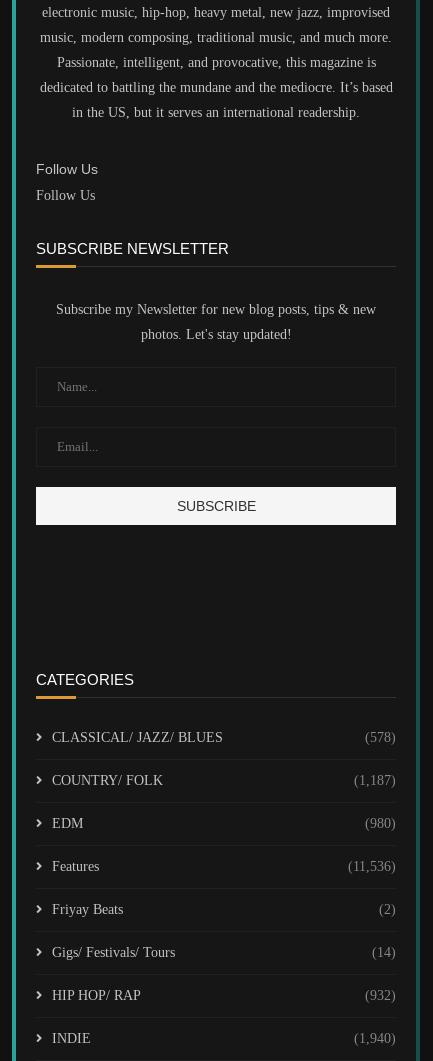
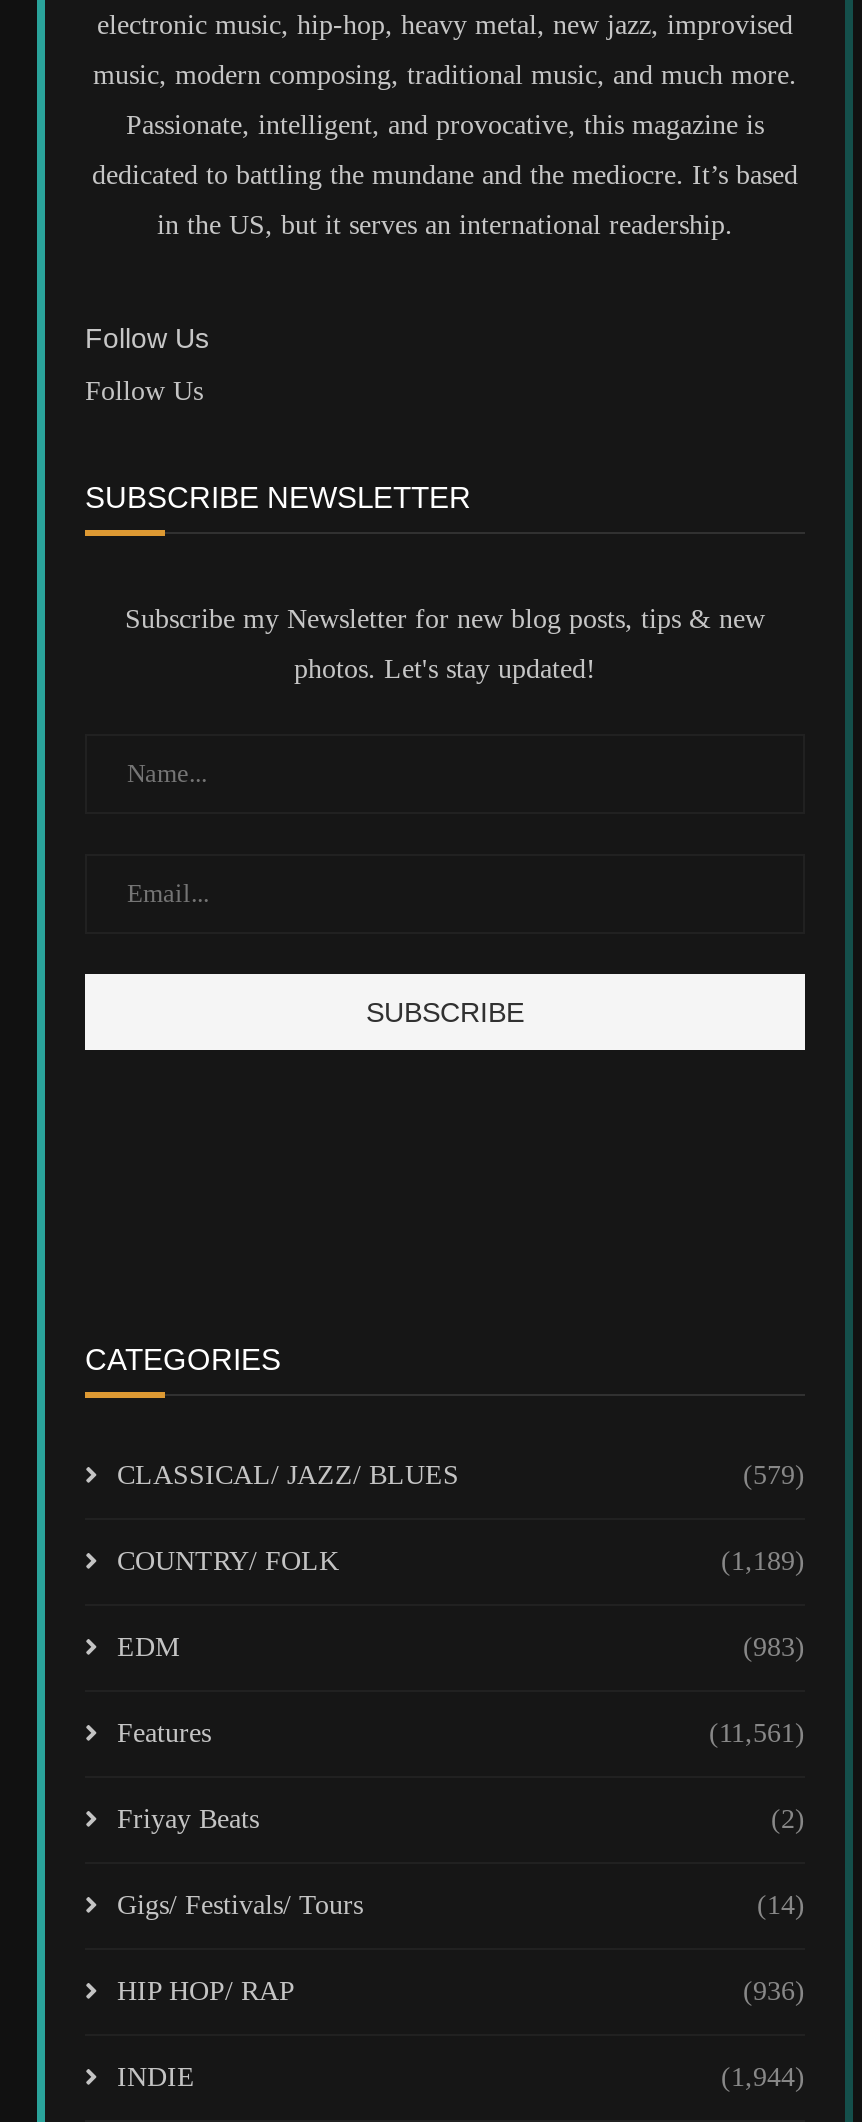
- (578)
+ (579)

- (1,187)
+ (1,189)

- (980)
+ (983)

- (11,536)
+ (11,561)

- (932)
+ (936)

- (1,940)
+ (1,944)
